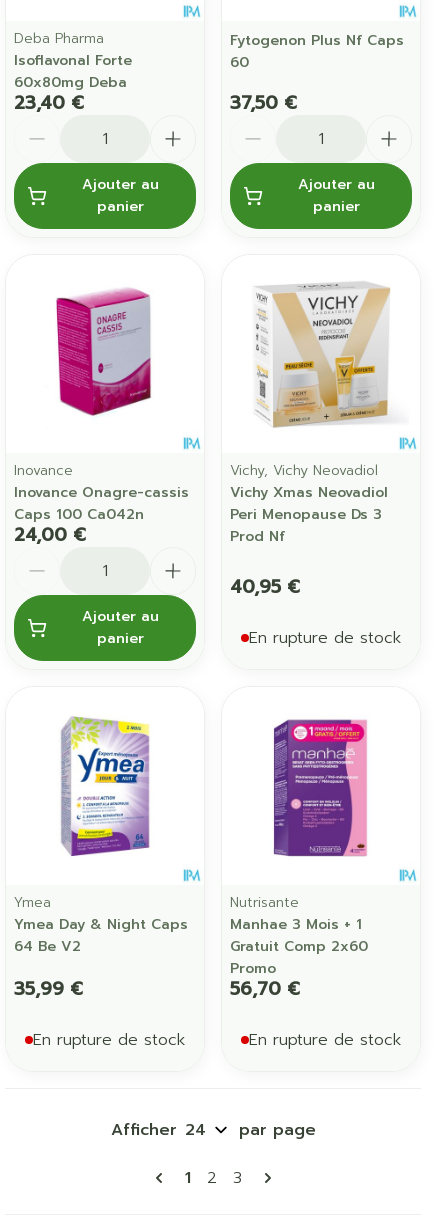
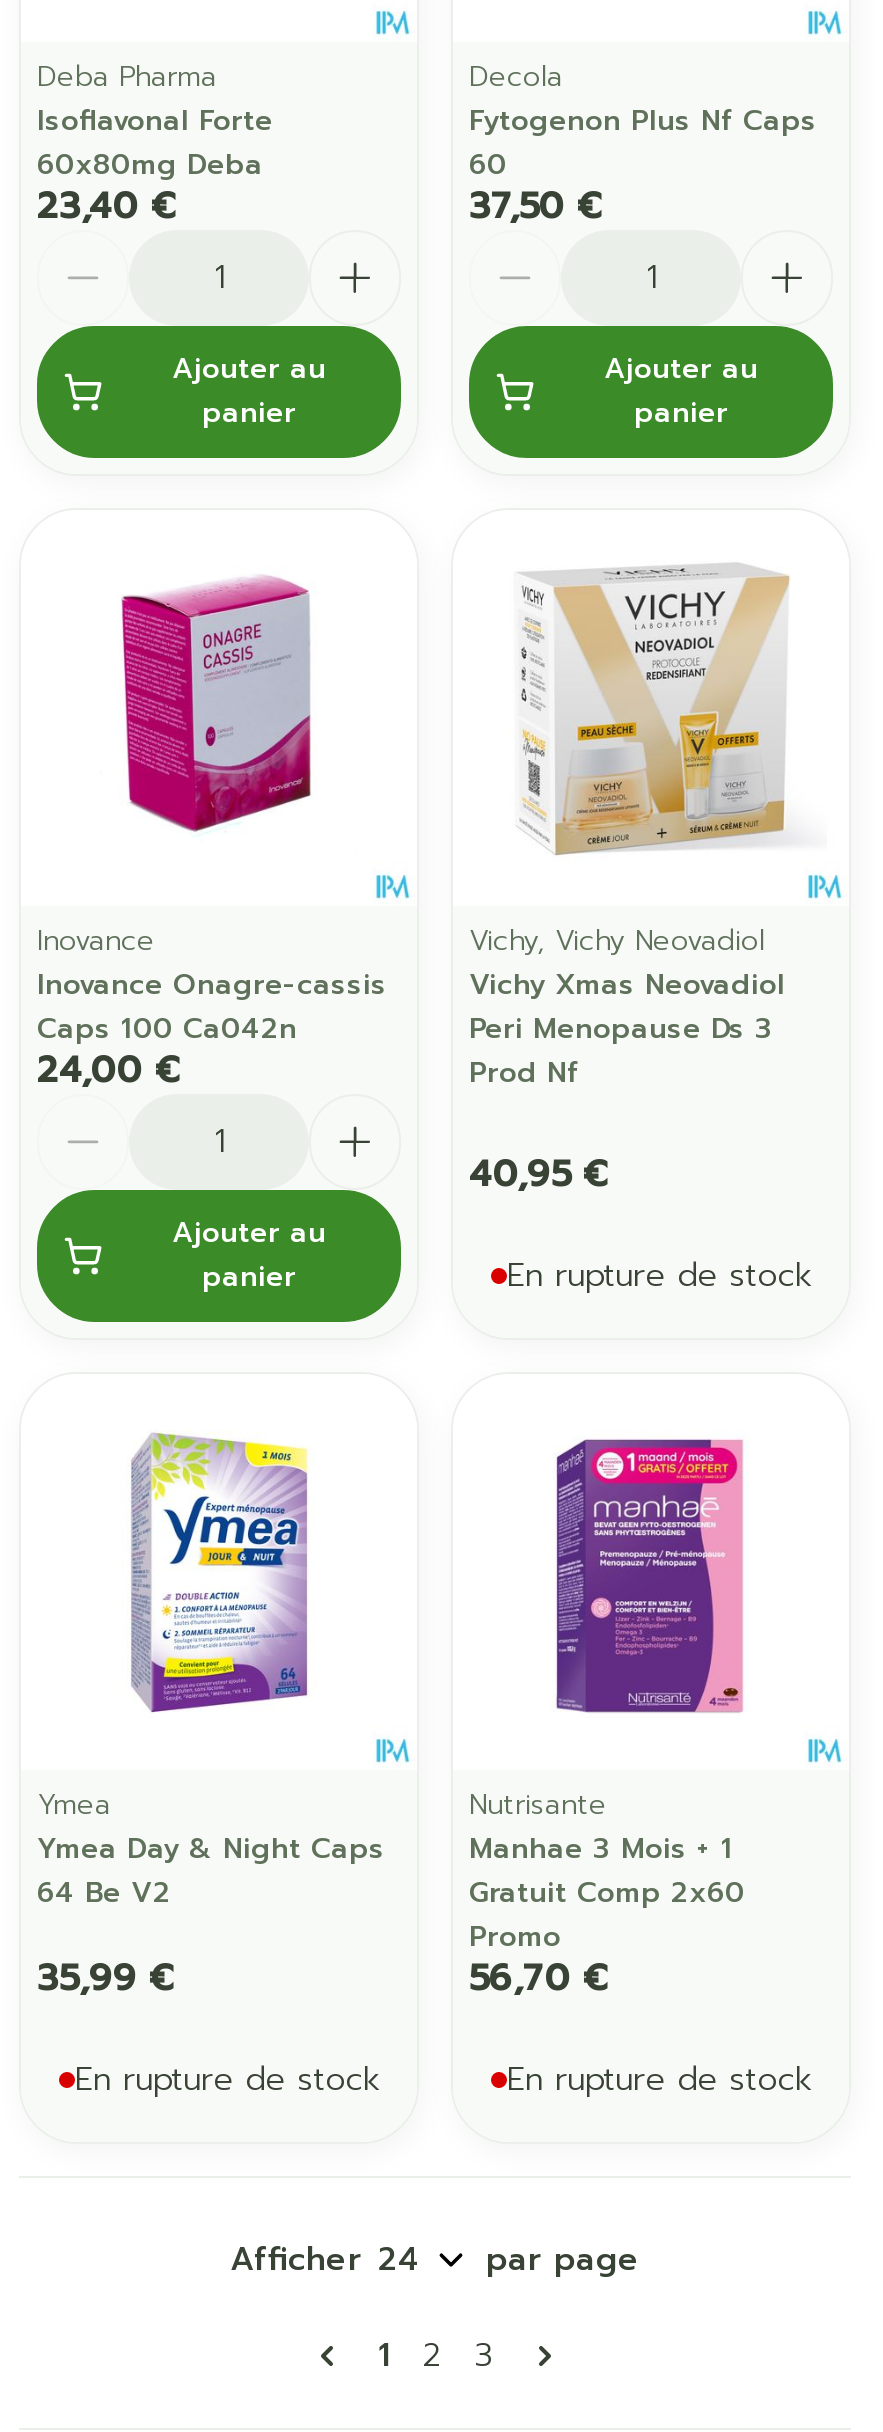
moved down: Fytogenon Plus Nf Caps | 60

+ Decola
